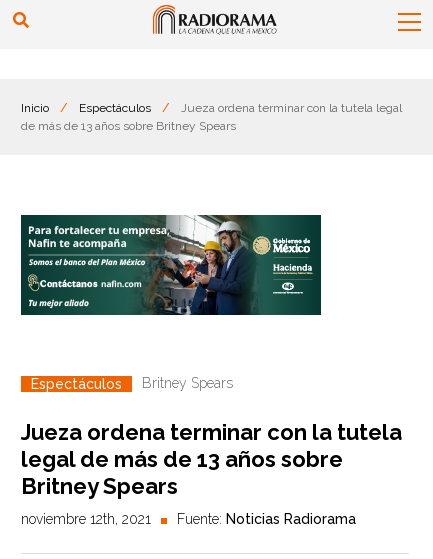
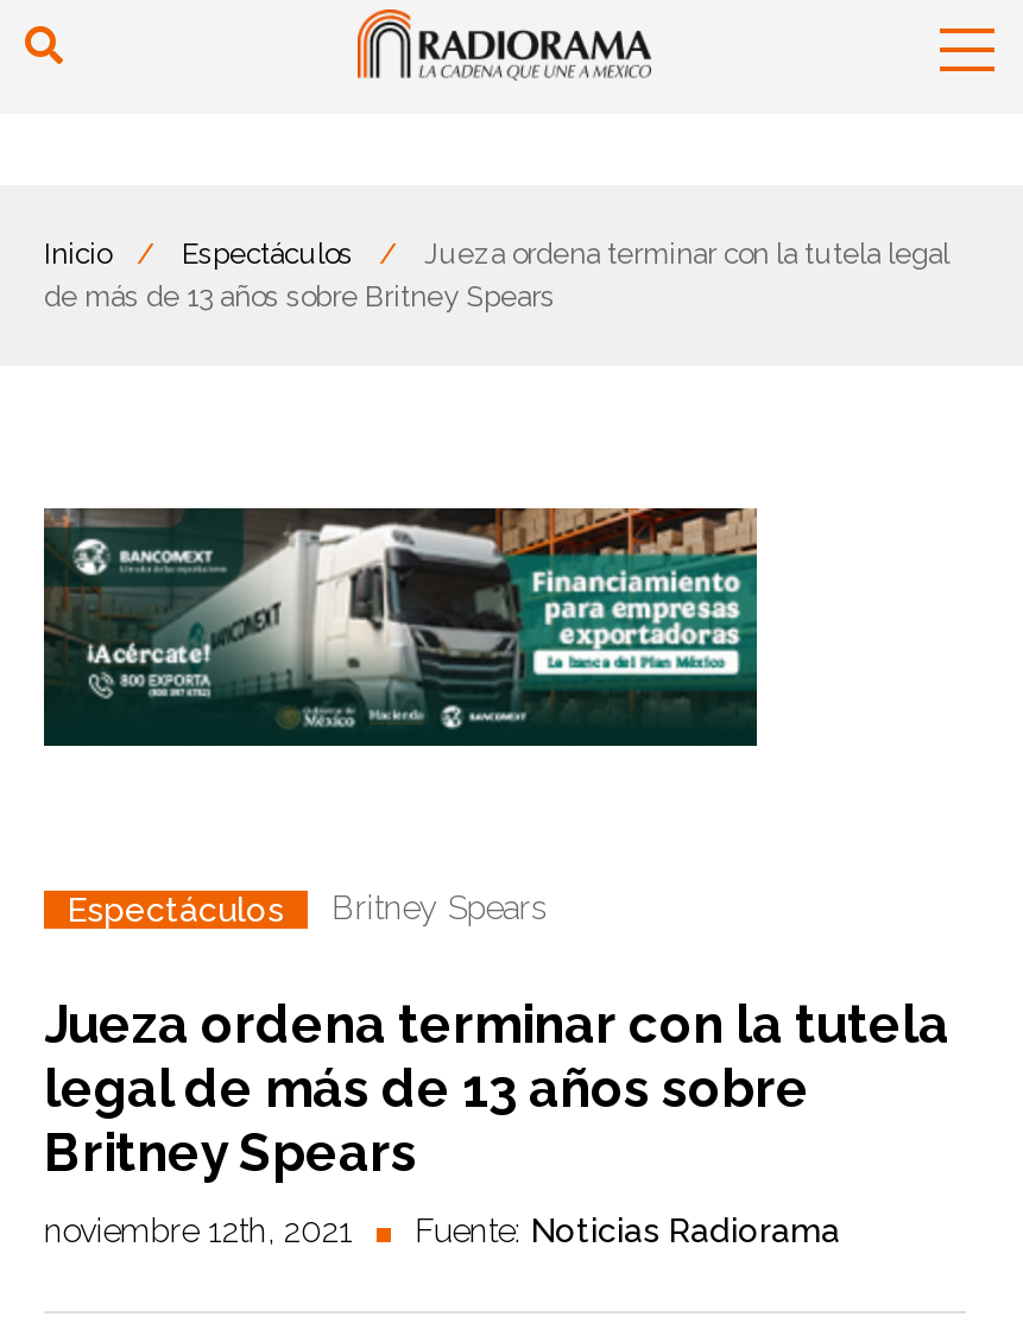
- [image]
+ [image]
